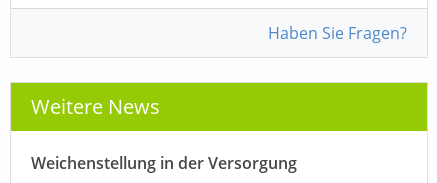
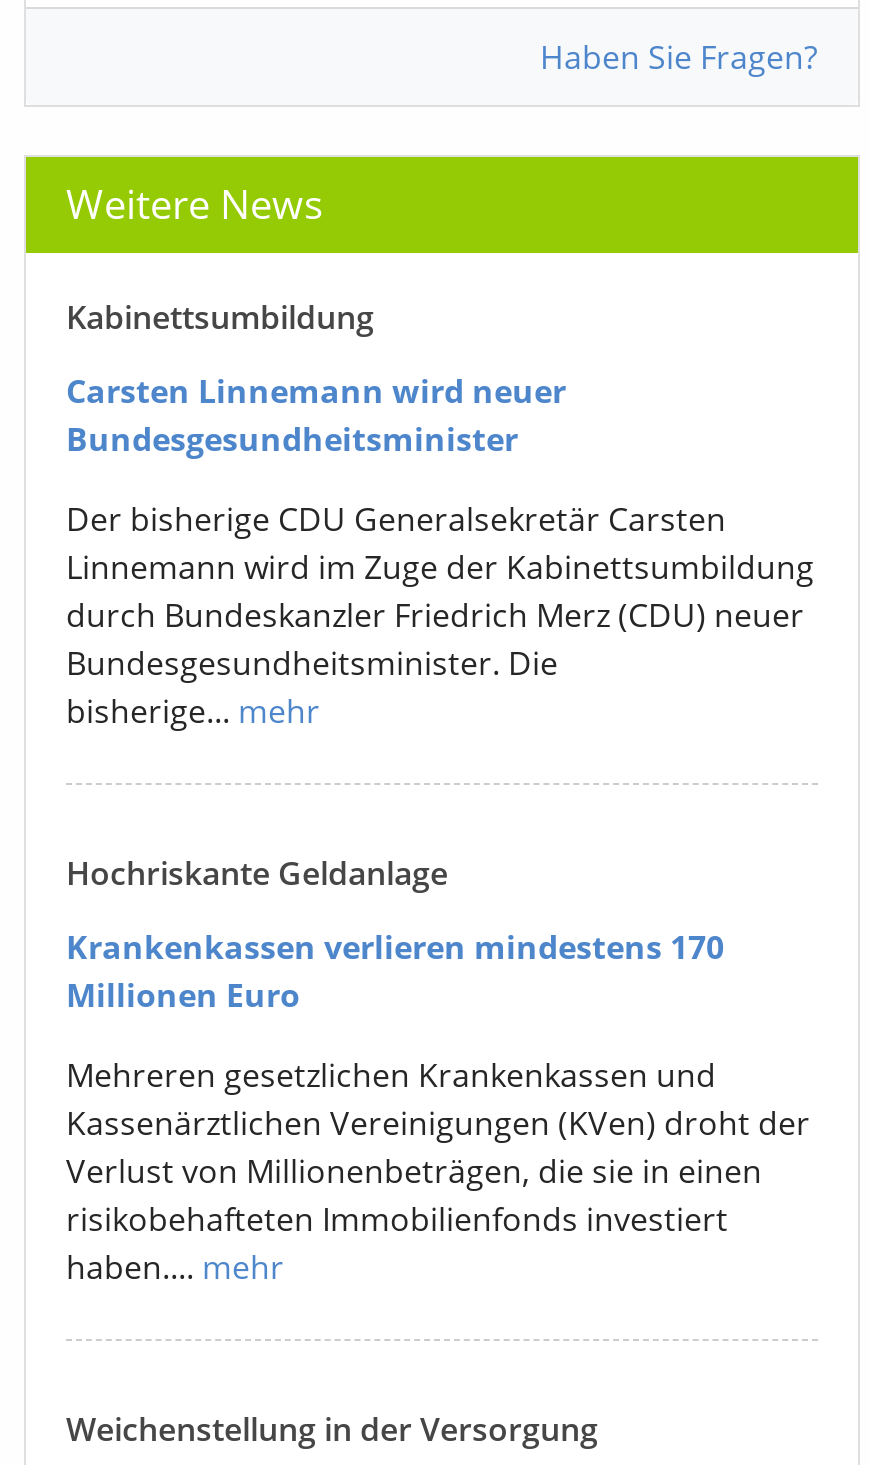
+ Kabinettsumbildung
+ Carsten Linnemann wird neuer
+ Bundesgesundheitsminister
+ Der bisherige CDU Generalsekretär Carsten
+ Linnemann wird im Zuge der Kabinettsumbildung
+ durch Bundeskanzler Friedrich Merz (CDU) neuer
+ Bundesgesundheitsminister. Die
+ bisherige... mehr

+ Hochriskante Geldanlage
+ Krankenkassen verlieren mindestens 170
+ Millionen Euro
+ Mehreren gesetzlichen Krankenkassen und
+ Kassenärztlichen Vereinigungen (KVen) droht der
+ Verlust von Millionenbeträgen, die sie in einen
+ risikobehafteten Immobilienfonds investiert
+ haben.... mehr
